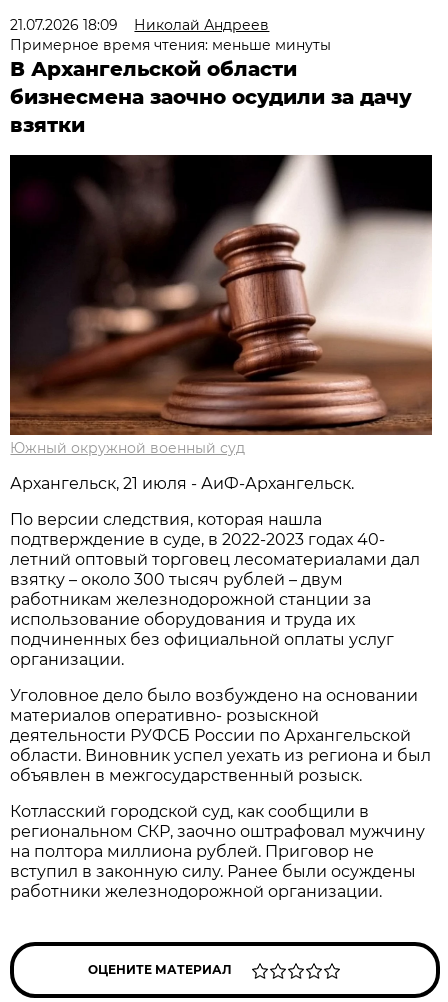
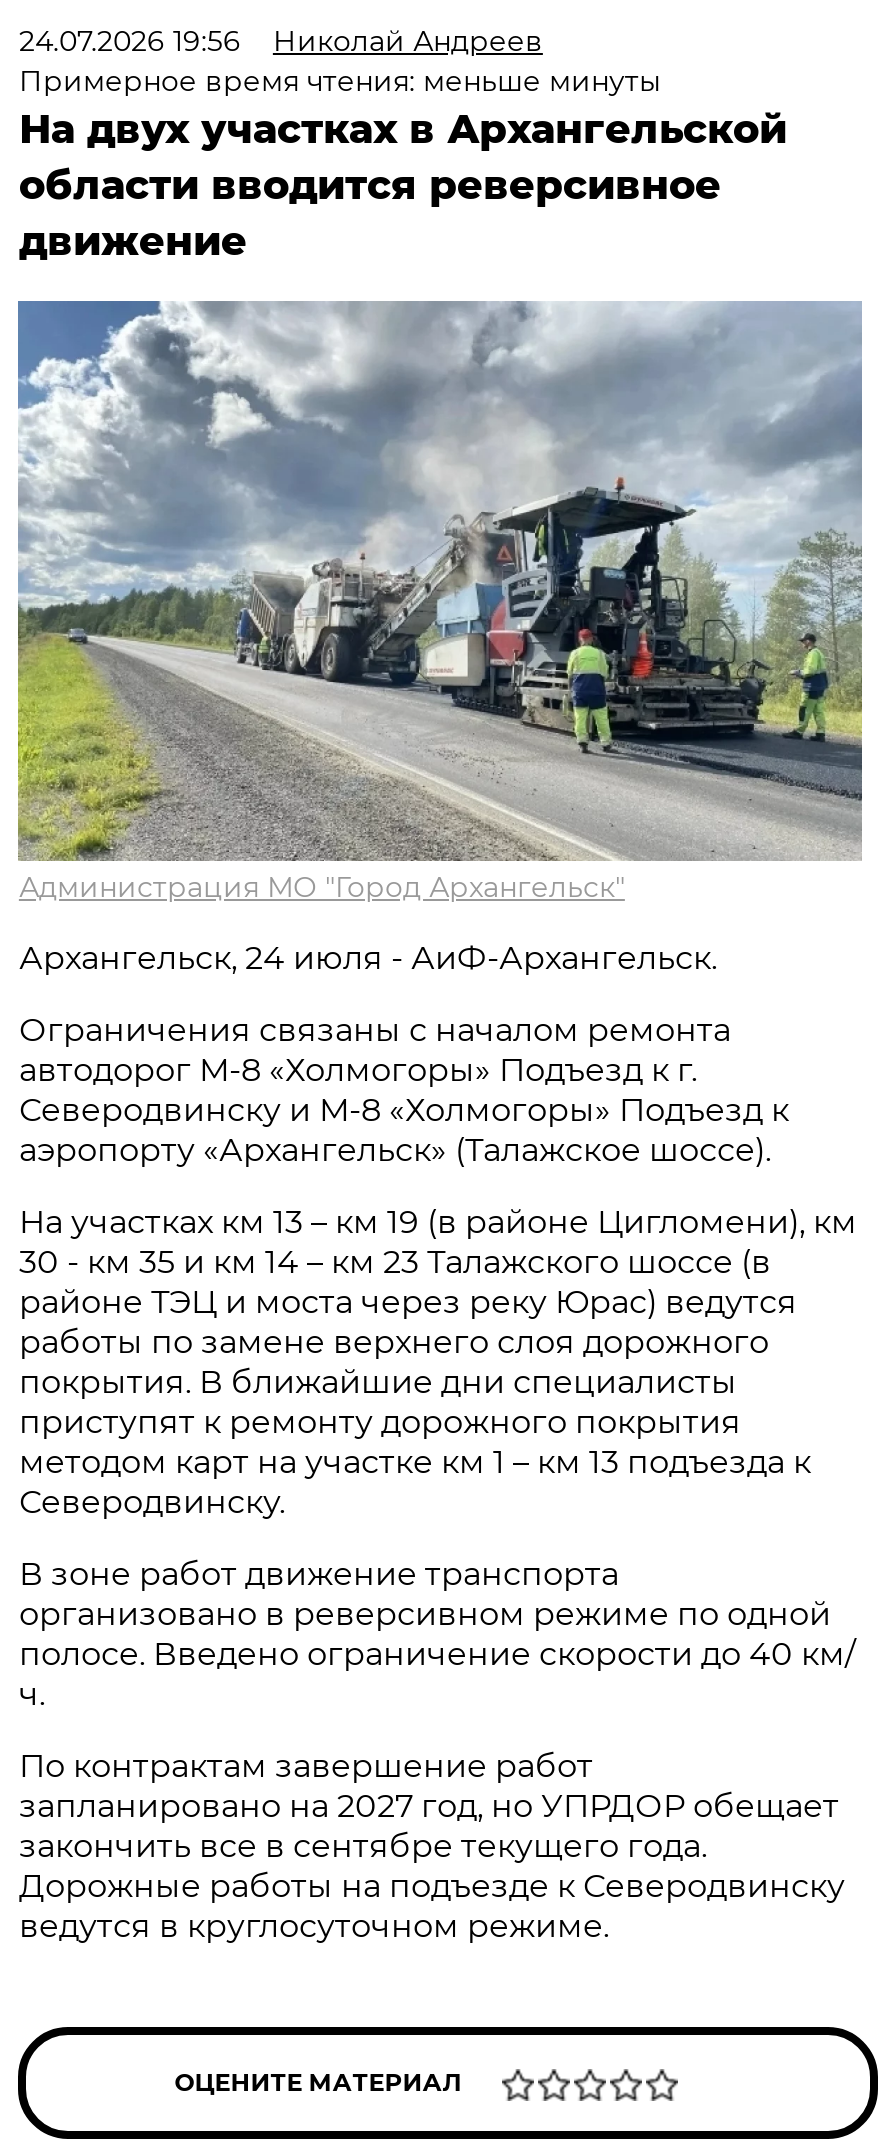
- 21.07.2026 18:09 Николай Андреев
+ 24.07.2026 19:56 Николай Андреев

- В Архангельской области
- бизнесмена заочно осудили за дачу
- взятки
+ На двух участках в Архангельской
+ области вводится реверсивное
+ движение

- [image]
- Южный окружной военный суд
- Архангельск, 21 июля - АиФ-Архангельск.
- По версии следствия, которая нашла
- подтверждение в суде, в 2022-2023 годах 40-
- летний оптовый торговец лесоматериалами дал
- взятку – около 300 тысяч рублей – двум
- работникам железнодорожной станции за
- использование оборудования и труда их
- подчиненных без официальной оплаты услуг
- организации.
- Уголовное дело было возбуждено на основании
- материалов оперативно- розыскной
- деятельности РУФСБ России по Архангельской
- области. Виновник успел уехать из региона и был
- объявлен в межгосударственный розыск.
- Котласский городской суд, как сообщили в
- региональном СКР, заочно оштрафовал мужчину
- на полтора миллиона рублей. Приговор не
- вступил в законную силу. Ранее были осуждены
- работники железнодорожной организации.
+ [image]
+ Администрация МО "Город Архангельск"
+ Архангельск, 24 июля - АиФ-Архангельск.
+ Ограничения связаны с началом ремонта
+ автодорог М-8 «Холмогоры» Подъезд к г.
+ Северодвинску и М-8 «Холмогоры» Подъезд к
+ аэропорту «Архангельск» (Талажское шоссе).
+ На участках км 13 – км 19 (в районе Цигломени), км
+ 30 - км 35 и км 14 – км 23 Талажского шоссе (в
+ районе ТЭЦ и моста через реку Юрас) ведутся
+ работы по замене верхнего слоя дорожного
+ покрытия. В ближайшие дни специалисты
+ приступят к ремонту дорожного покрытия
+ методом карт на участке км 1 – км 13 подъезда к
+ Северодвинску.
+ В зоне работ движение транспорта
+ организовано в реверсивном режиме по одной
+ полосе. Введено ограничение скорости до 40 км/
+ ч.
+ По контрактам завершение работ
+ запланировано на 2027 год, но УПРДОР обещает
+ закончить все в сентябре текущего года.
+ Дорожные работы на подъезде к Северодвинску
+ ведутся в круглосуточном режиме.
